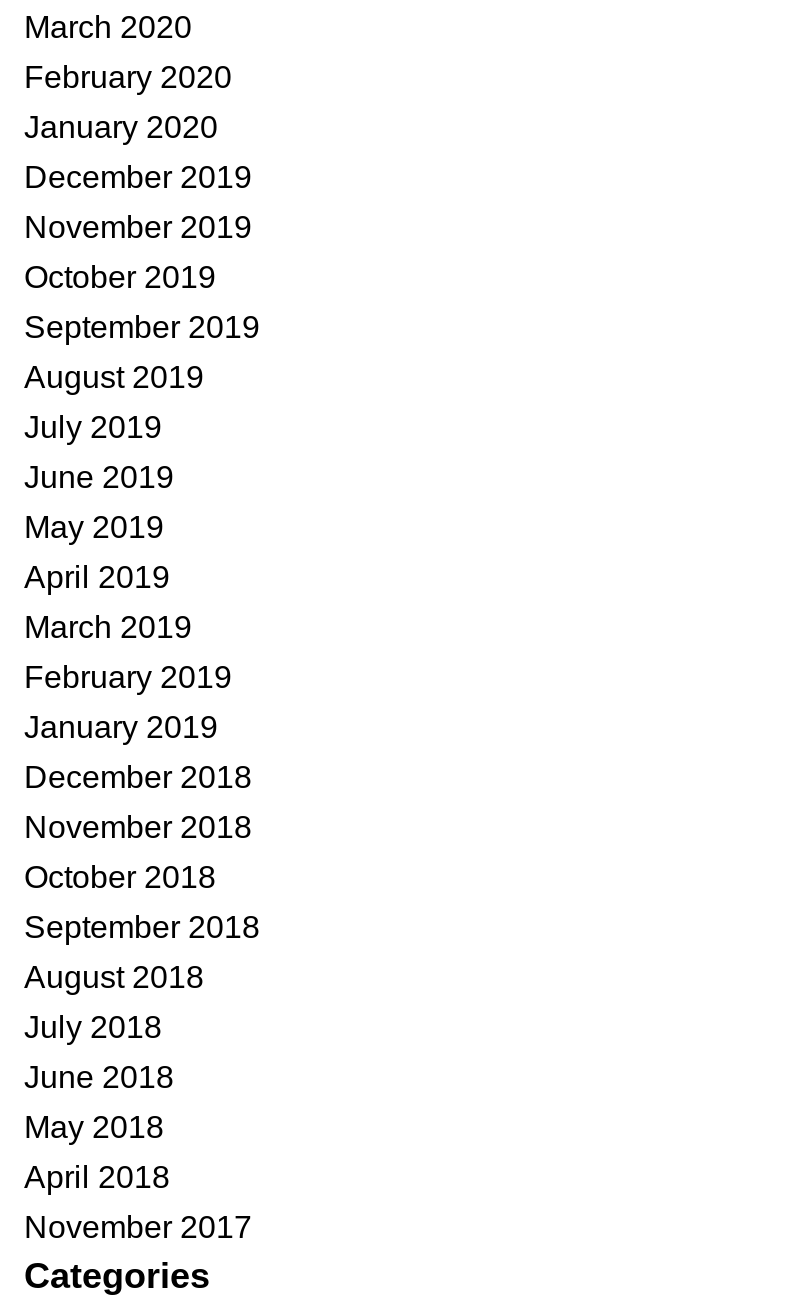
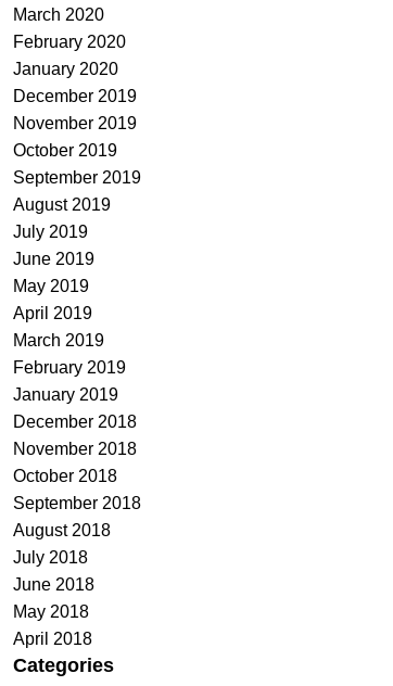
- November 2017
